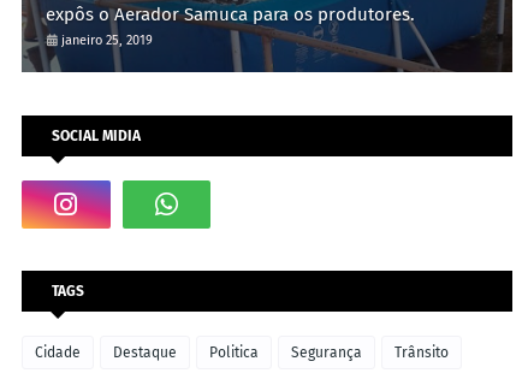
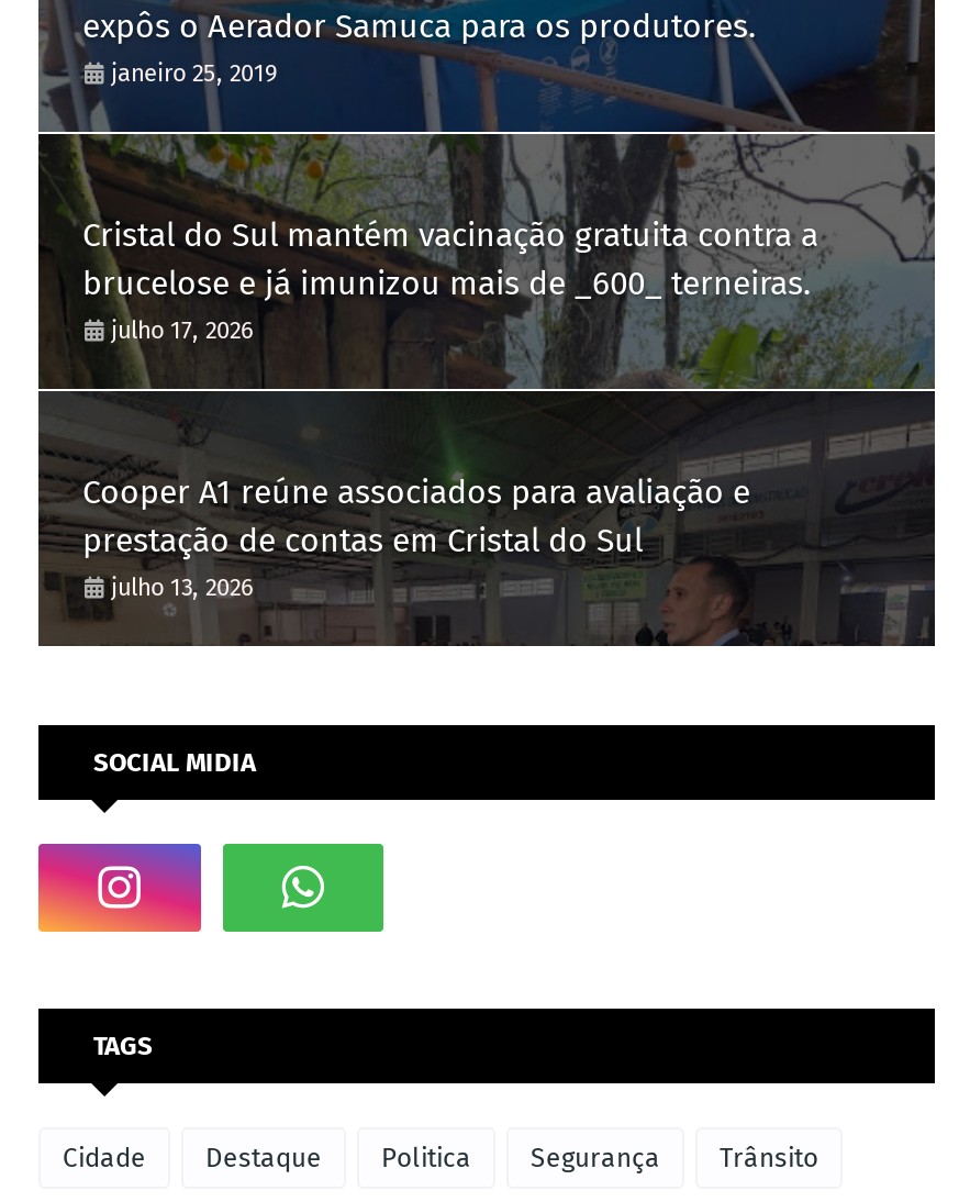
+ [image]
+ Cristal do Sul mantém vacinação gratuita contra a
+ brucelose e já imunizou mais de _600_ terneiras.
+ julho 17, 2026

+ Cooper A1 reúne associados para avaliação e
+ prestação de contas em Cristal do Sul
+ julho 13, 2026
